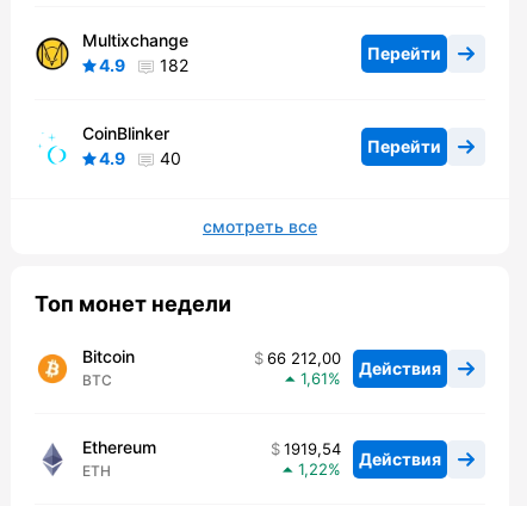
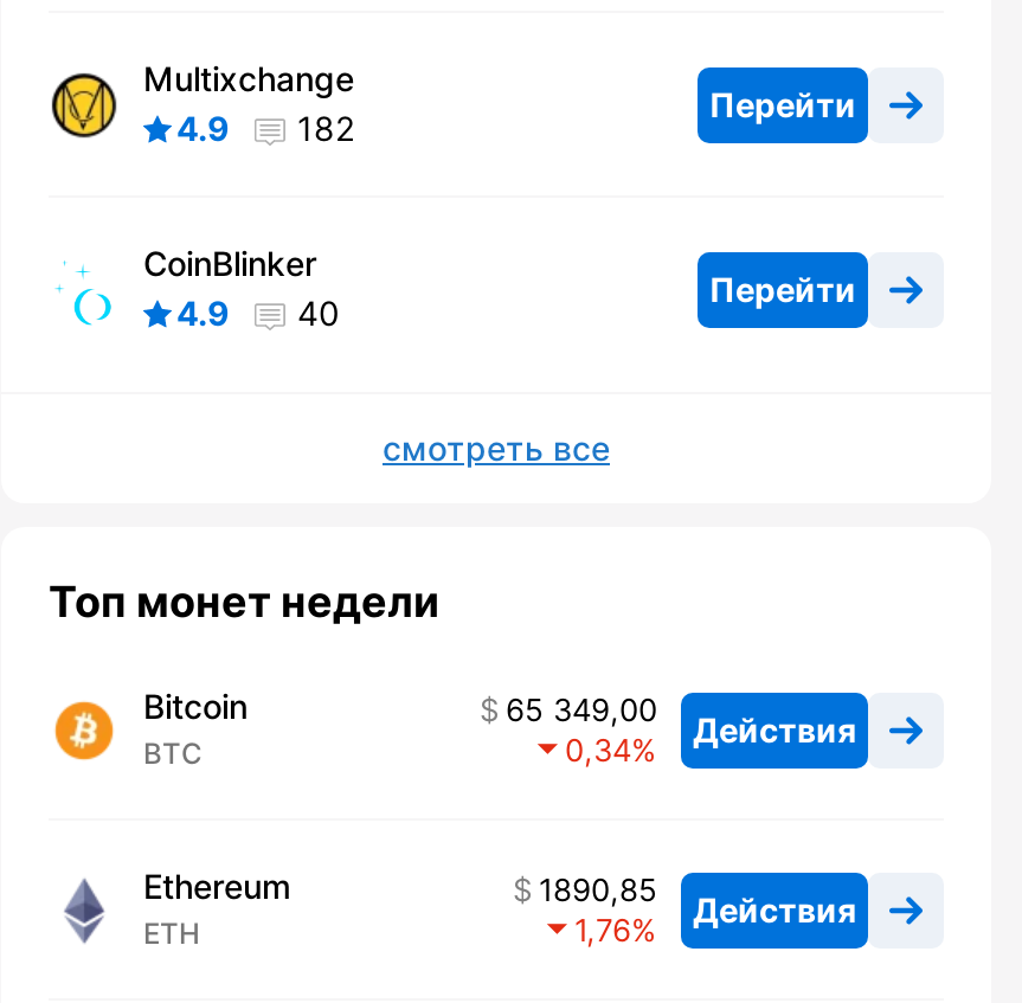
- 66 212,00 Действия
+ 65 349,00 Действия

- 1,61
+ 0,34

- 1919,54 Действия
+ 1890,85 Действия

- 1,22
+ 1,76
